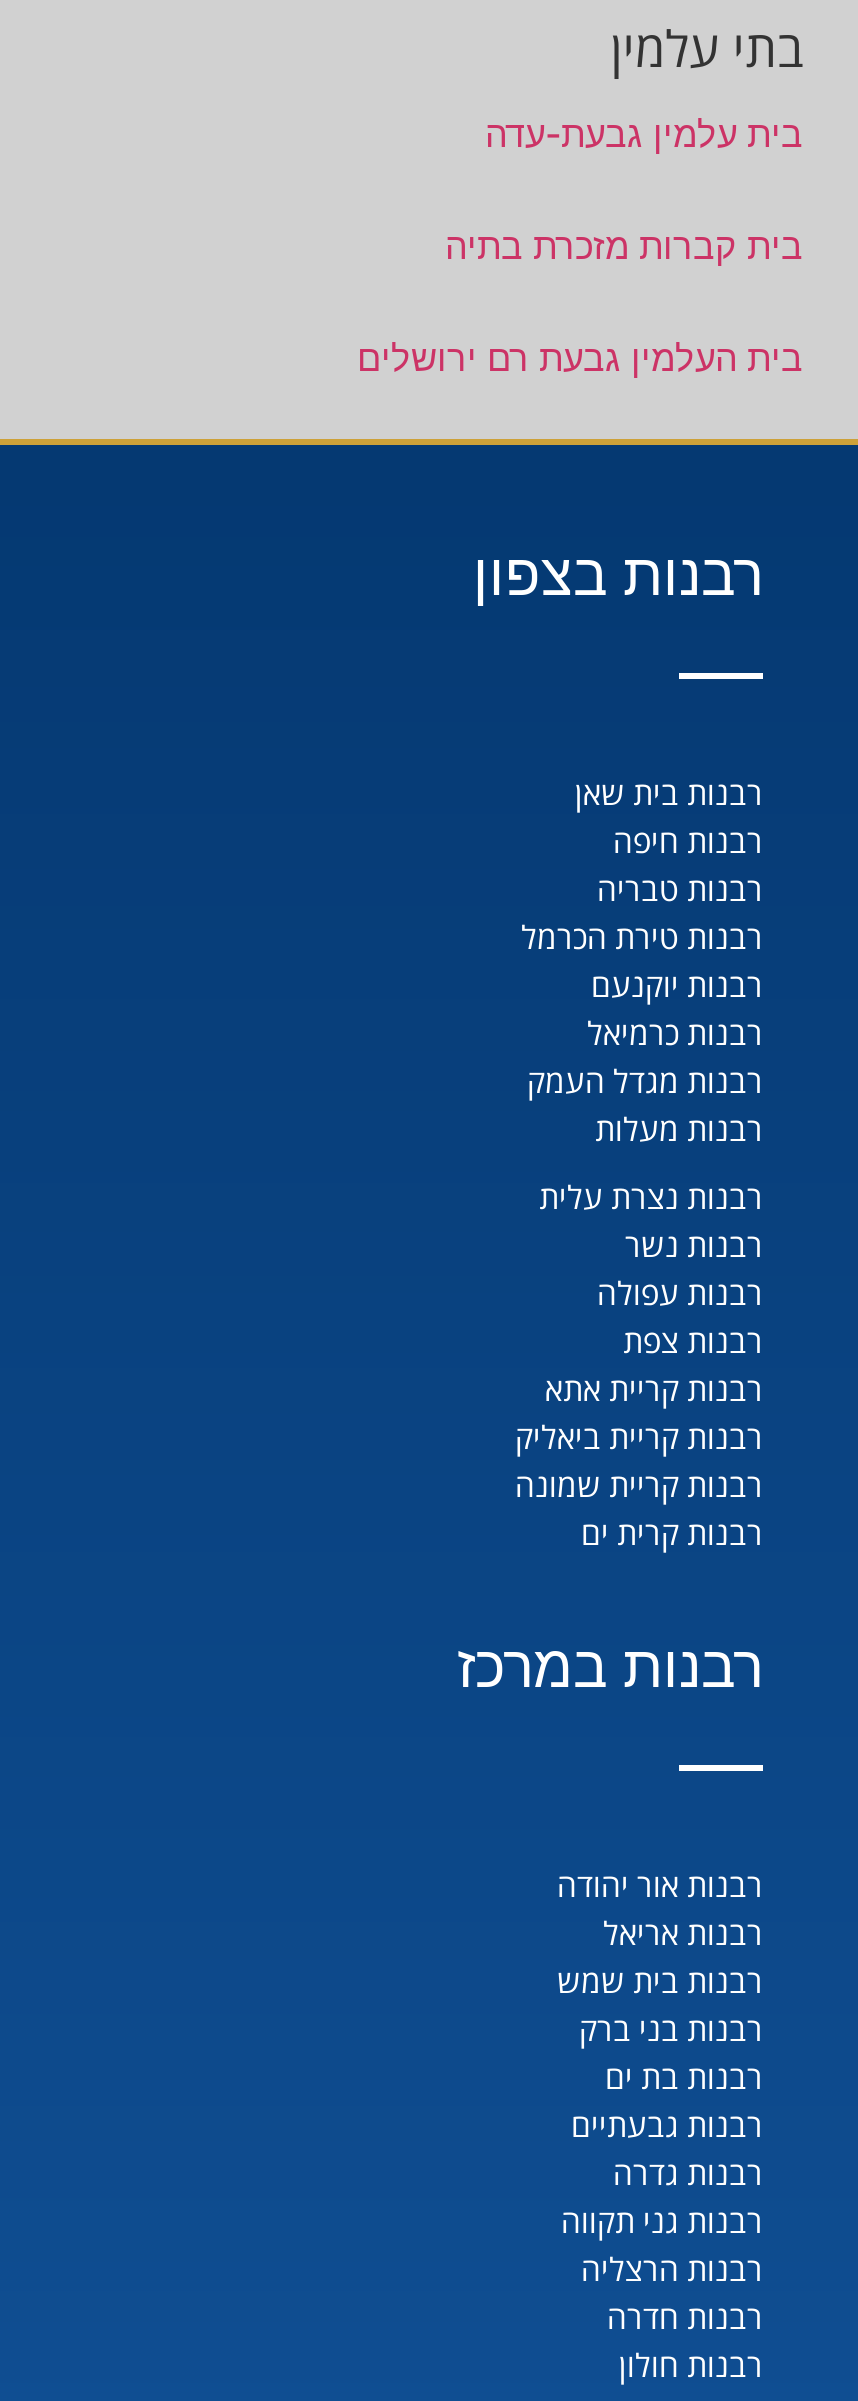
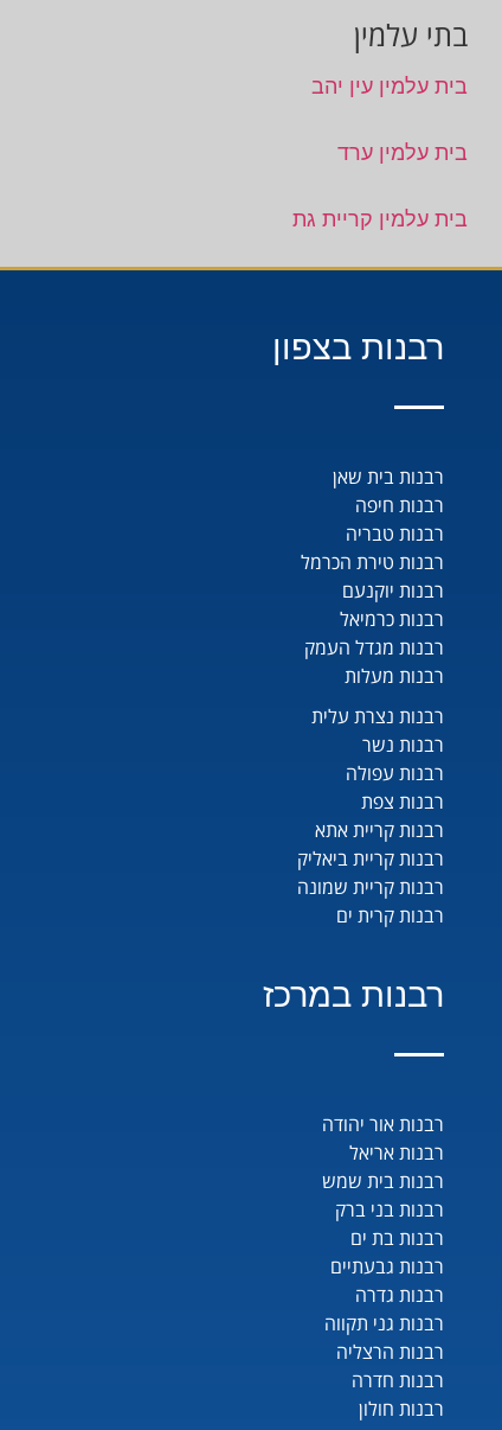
- בית עלמין גבעת-עדה
+ בית עלמין עין יהב

- בית קברות מזכרת בתיה
+ בית עלמין ערד

- בית העלמין גבעת רם ירושלים
+ בית עלמין קריית גת
